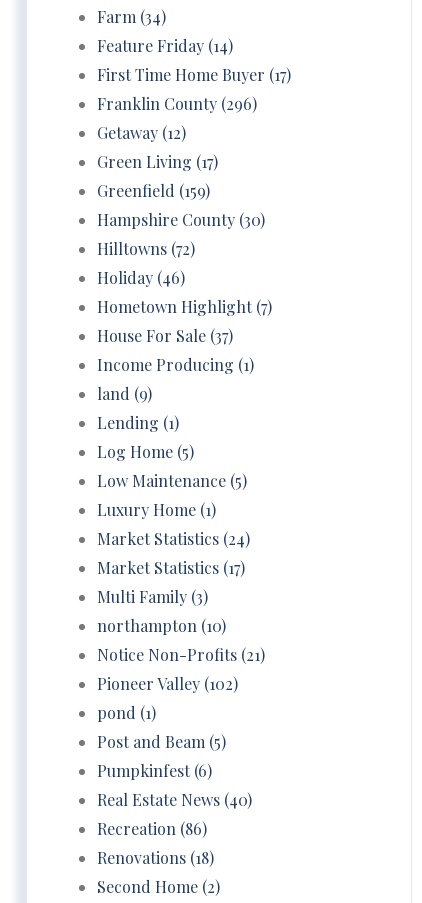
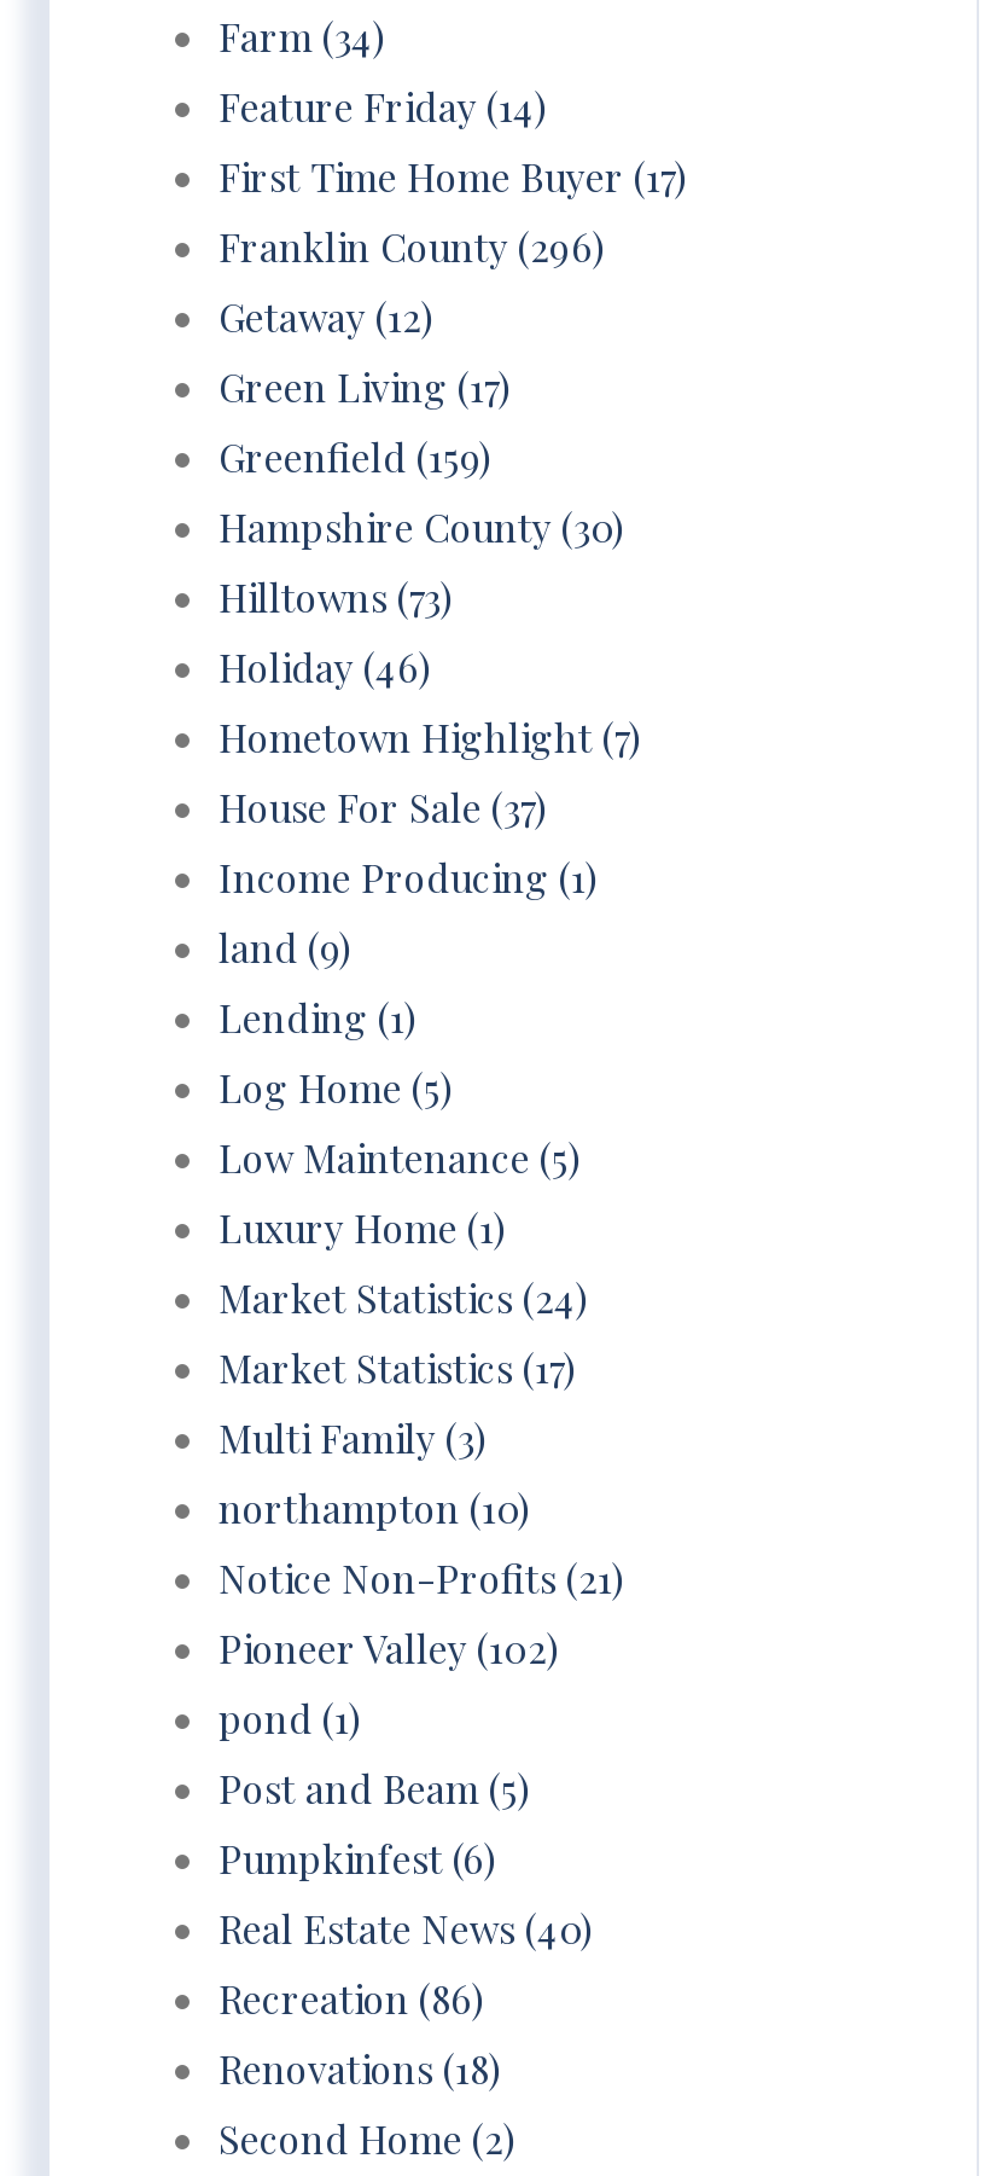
- Hilltowns (72)
+ Hilltowns (73)
